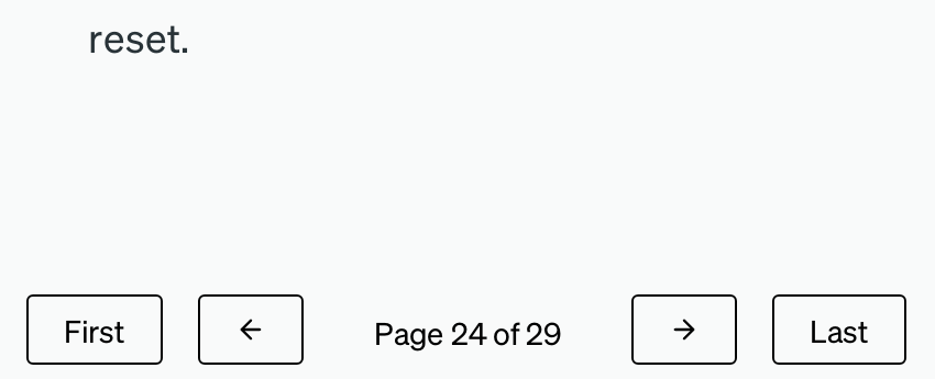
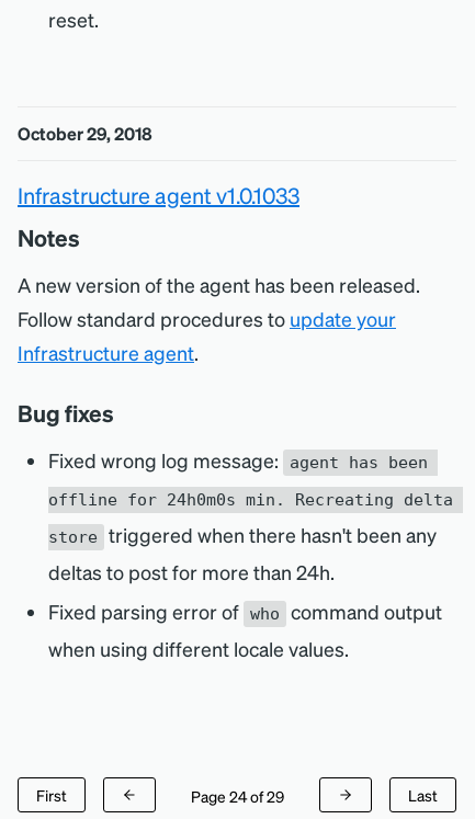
+ October 29, 2018
+ Infrastructure agent v1.0.1033
+ Notes
+ A new version of the agent has been released.
+ Follow standard procedures to update your
+ Infrastructure agent.
+ Bug fixes
+ Fixed wrong log message: agent has been
+ offline for 24h0m0s min. Recreating delta
+ store triggered when there hasn't been any
+ deltas to post for more than 24h.
+ Fixed parsing error of who command output
+ when using different locale values.
